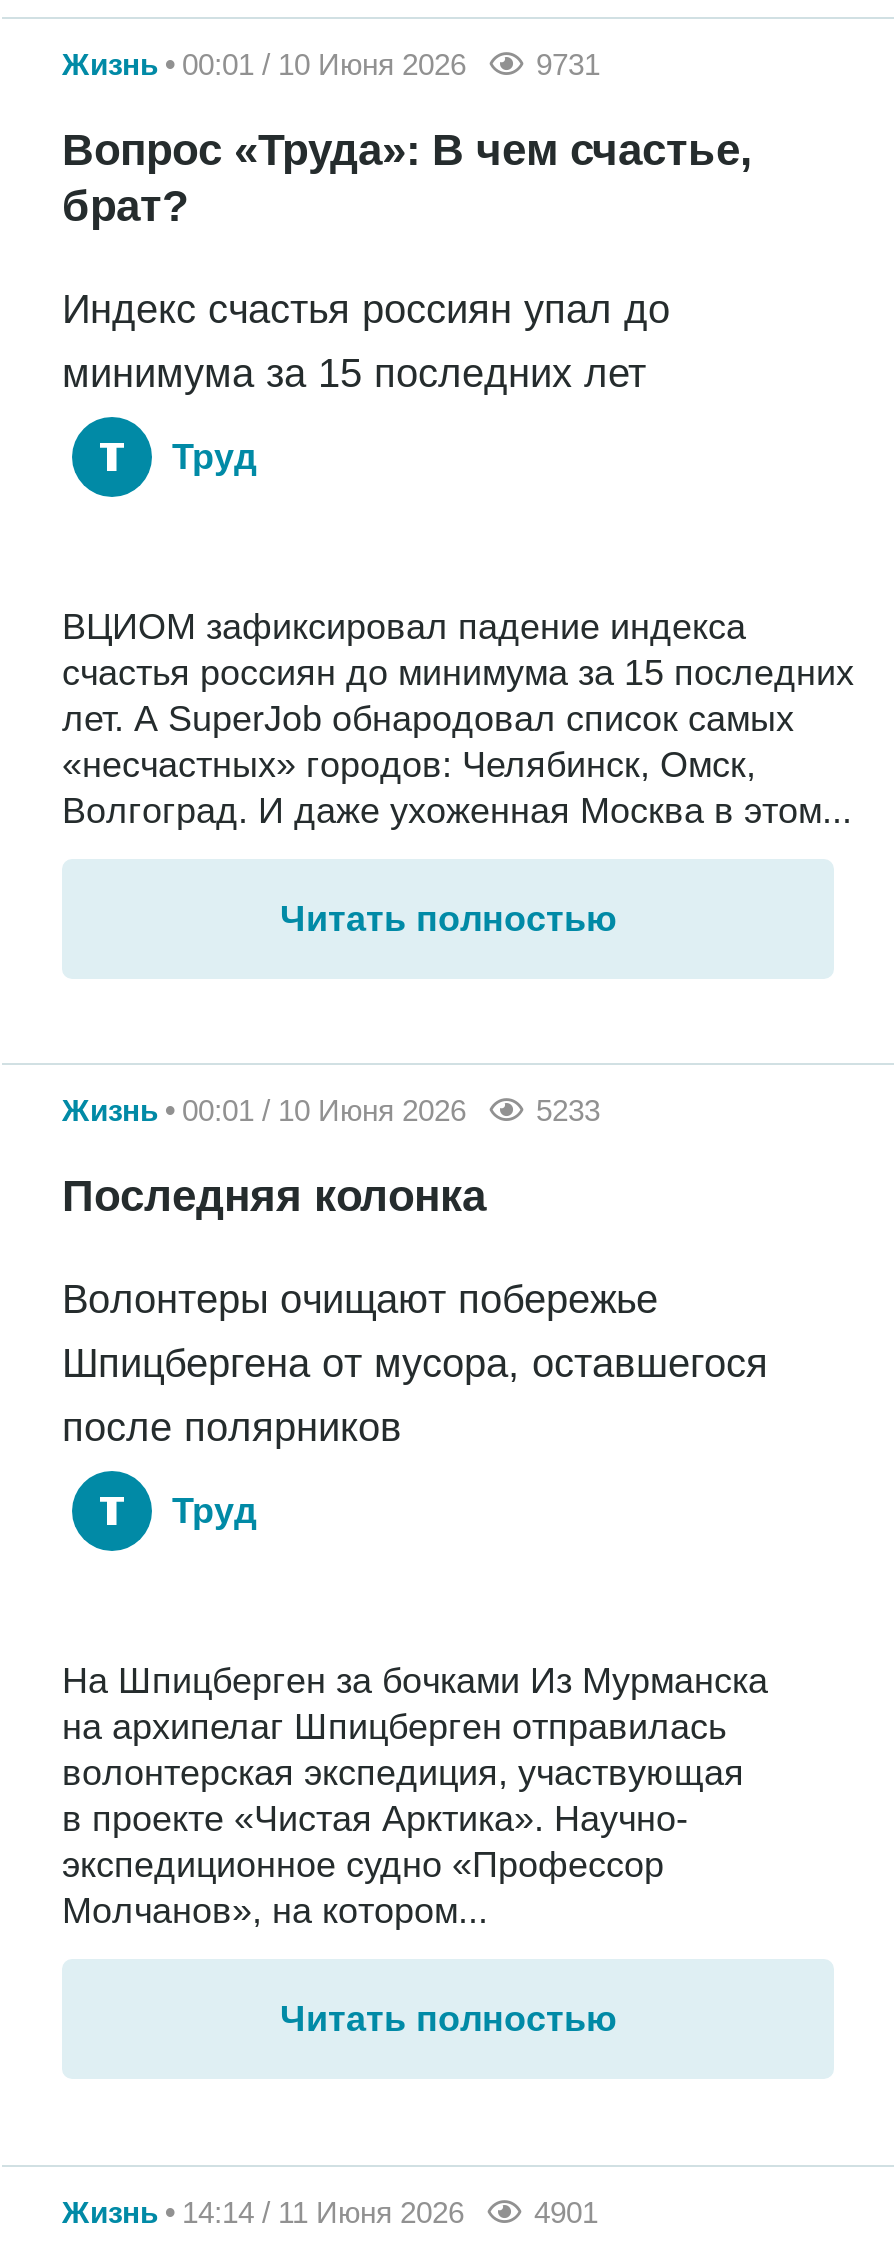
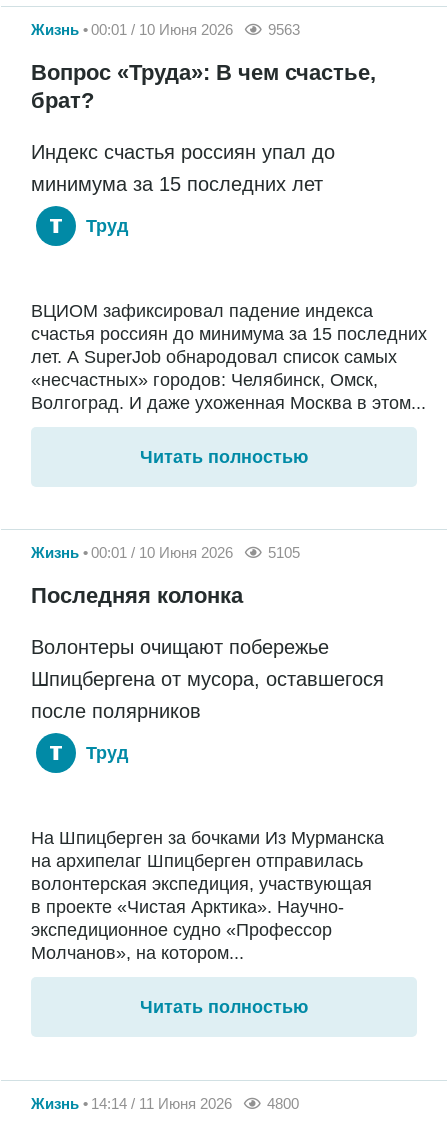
- 9731
+ 9563

- 5233
+ 5105

- 4901
+ 4800
